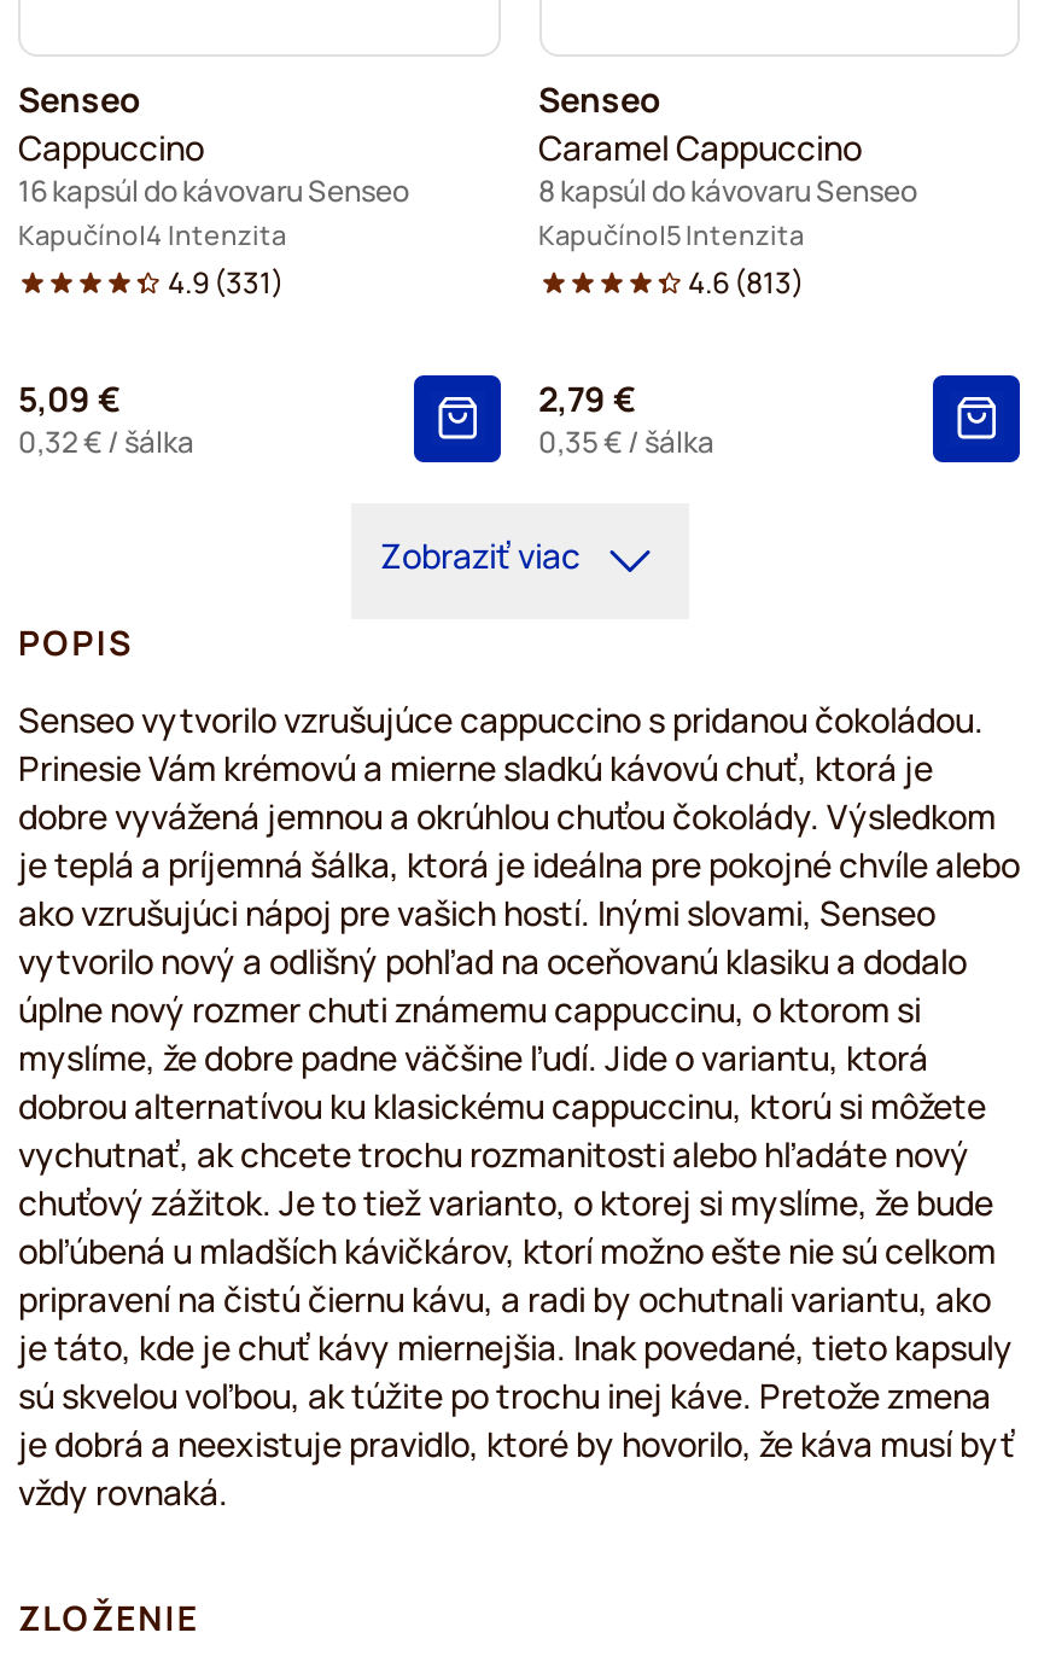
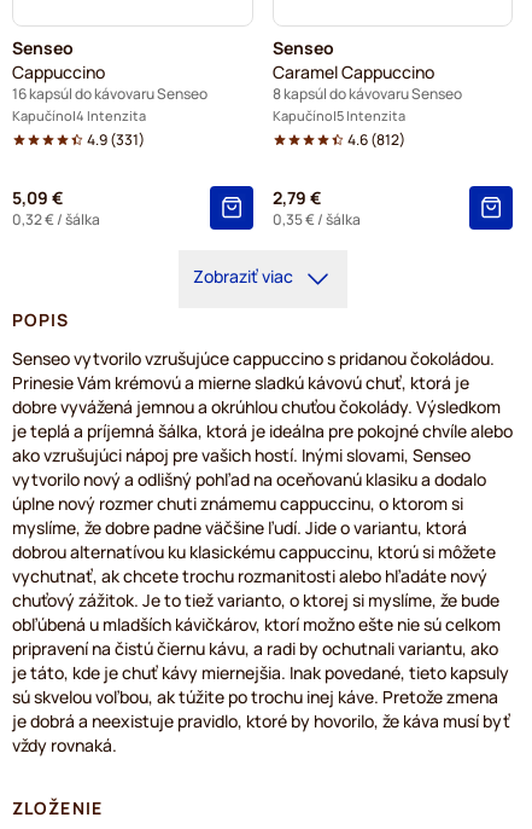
- 4.6 (813)
+ 4.6 (812)
